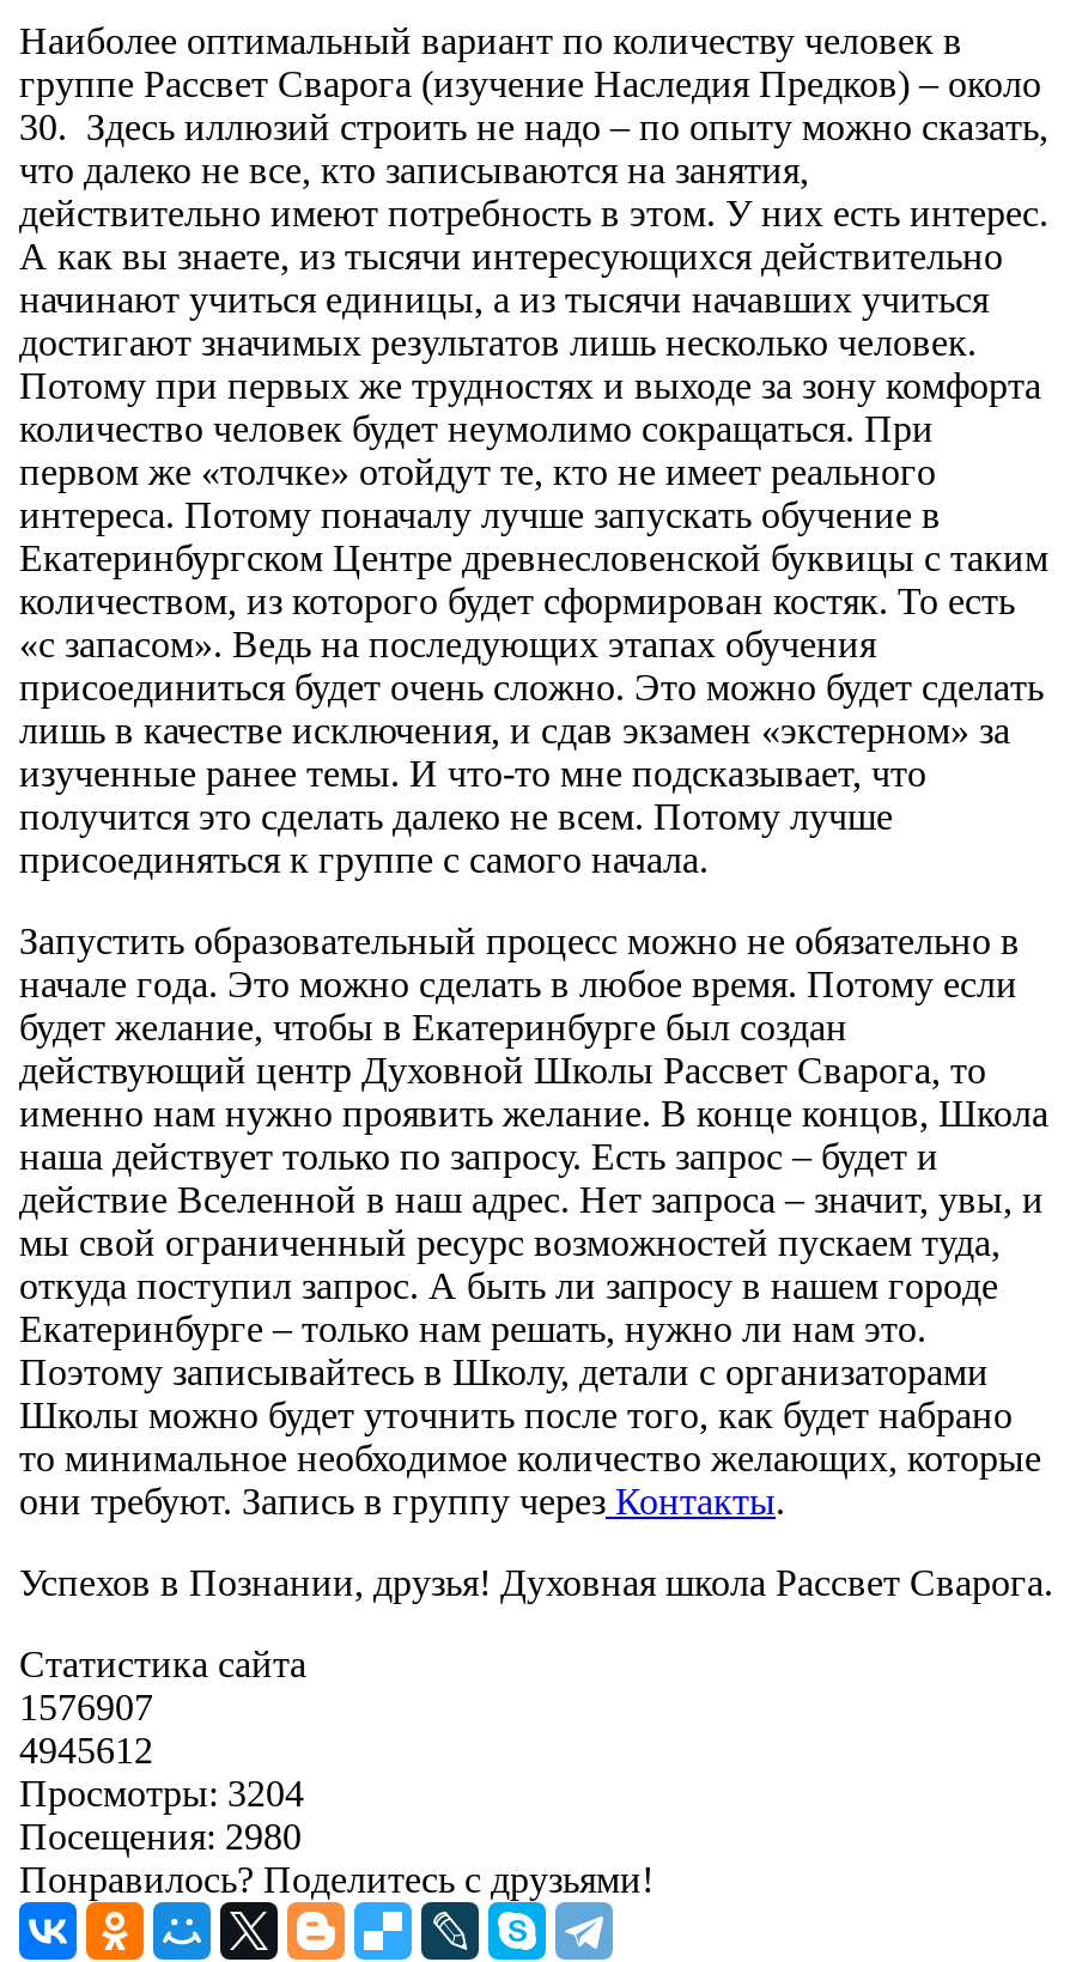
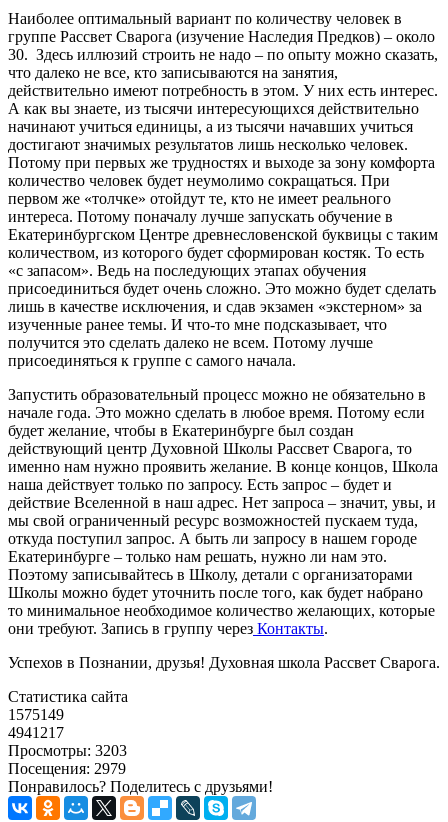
- 1576907
+ 1575149

- 4945612
+ 4941217

- Просмотры: 3204
+ Просмотры: 3203

- Посещения: 2980
+ Посещения: 2979
